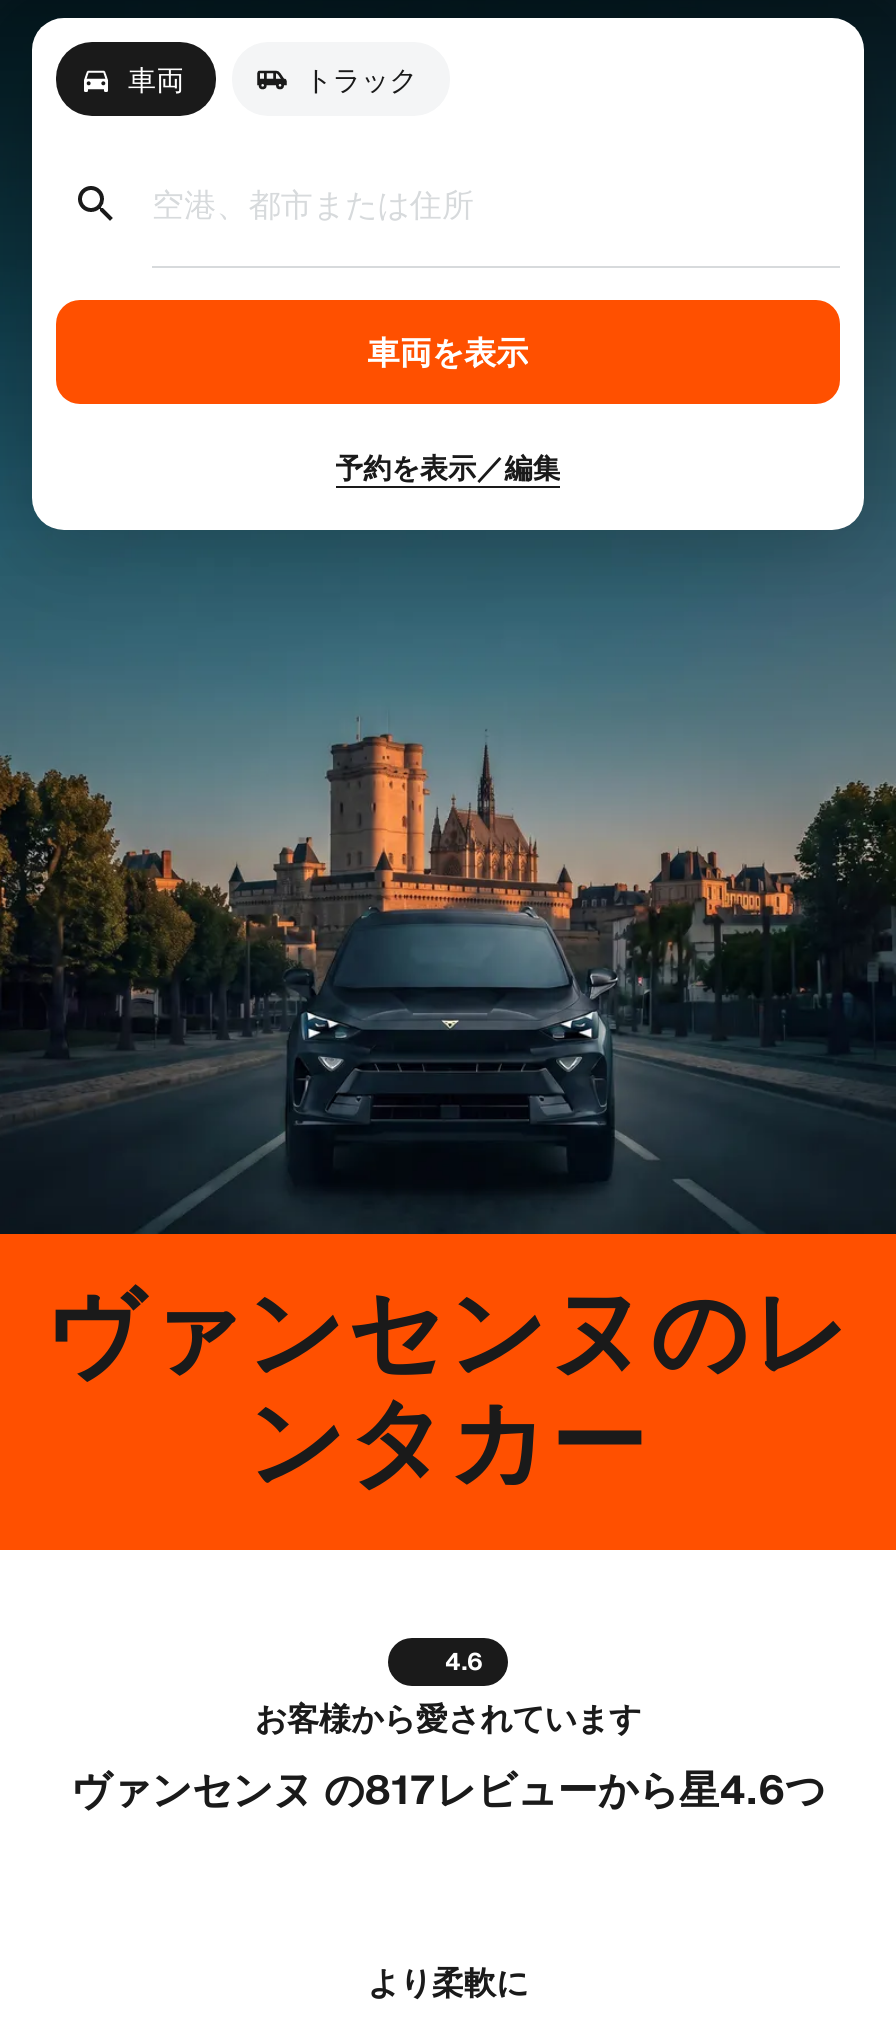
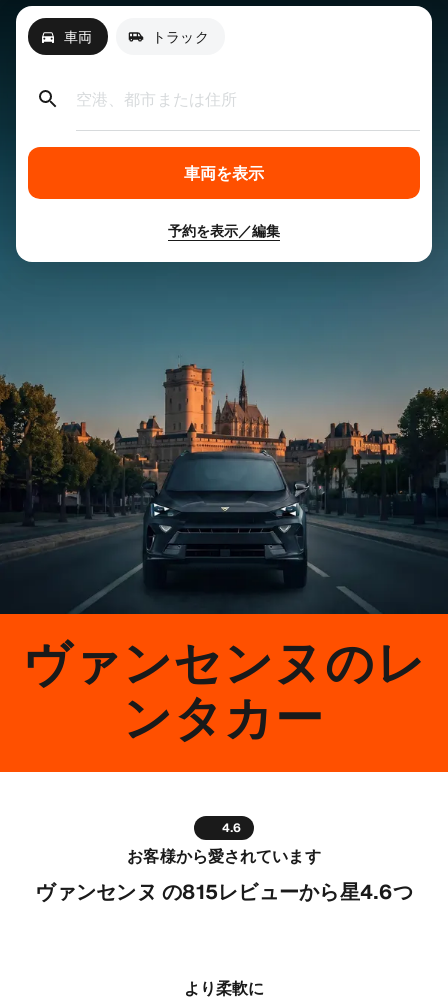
- ヴァンセンヌ の817レビューから星4.6つ
+ ヴァンセンヌ の815レビューから星4.6つ
